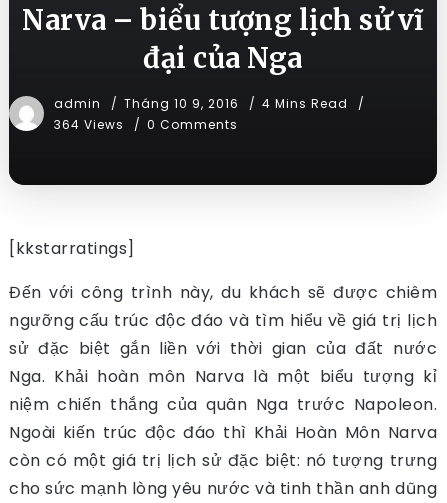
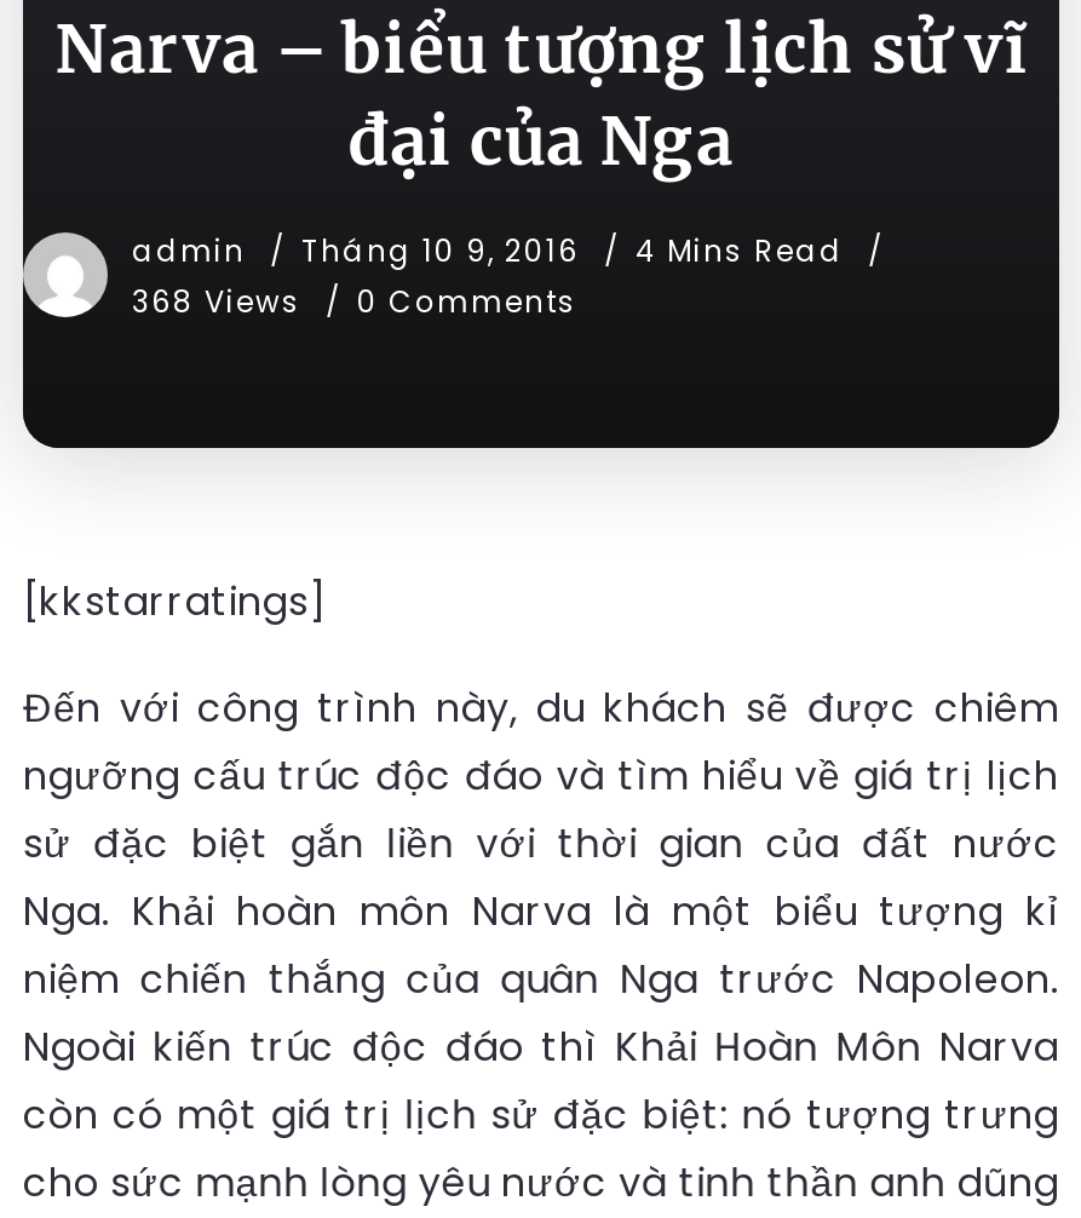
- 364 Views 0 Comments
+ 368 Views 0 Comments
